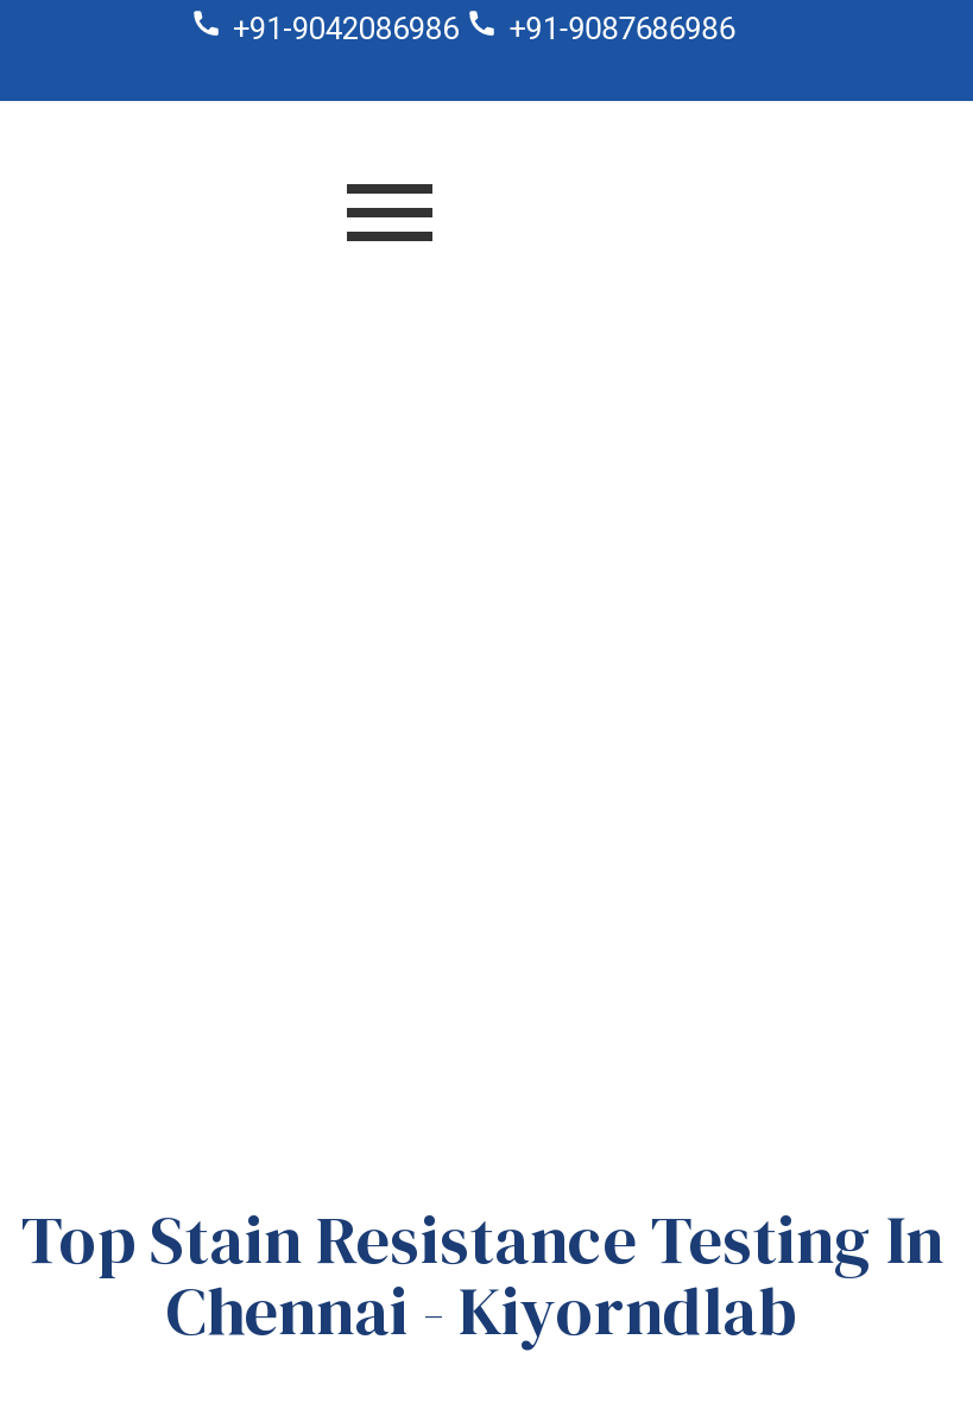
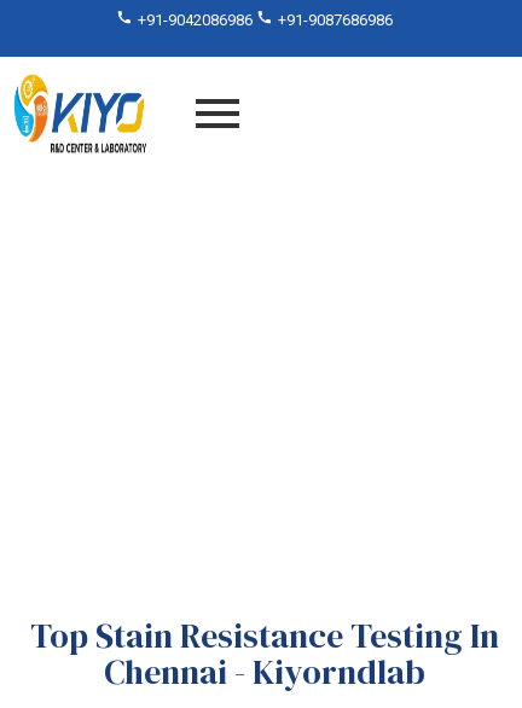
+ [image]
